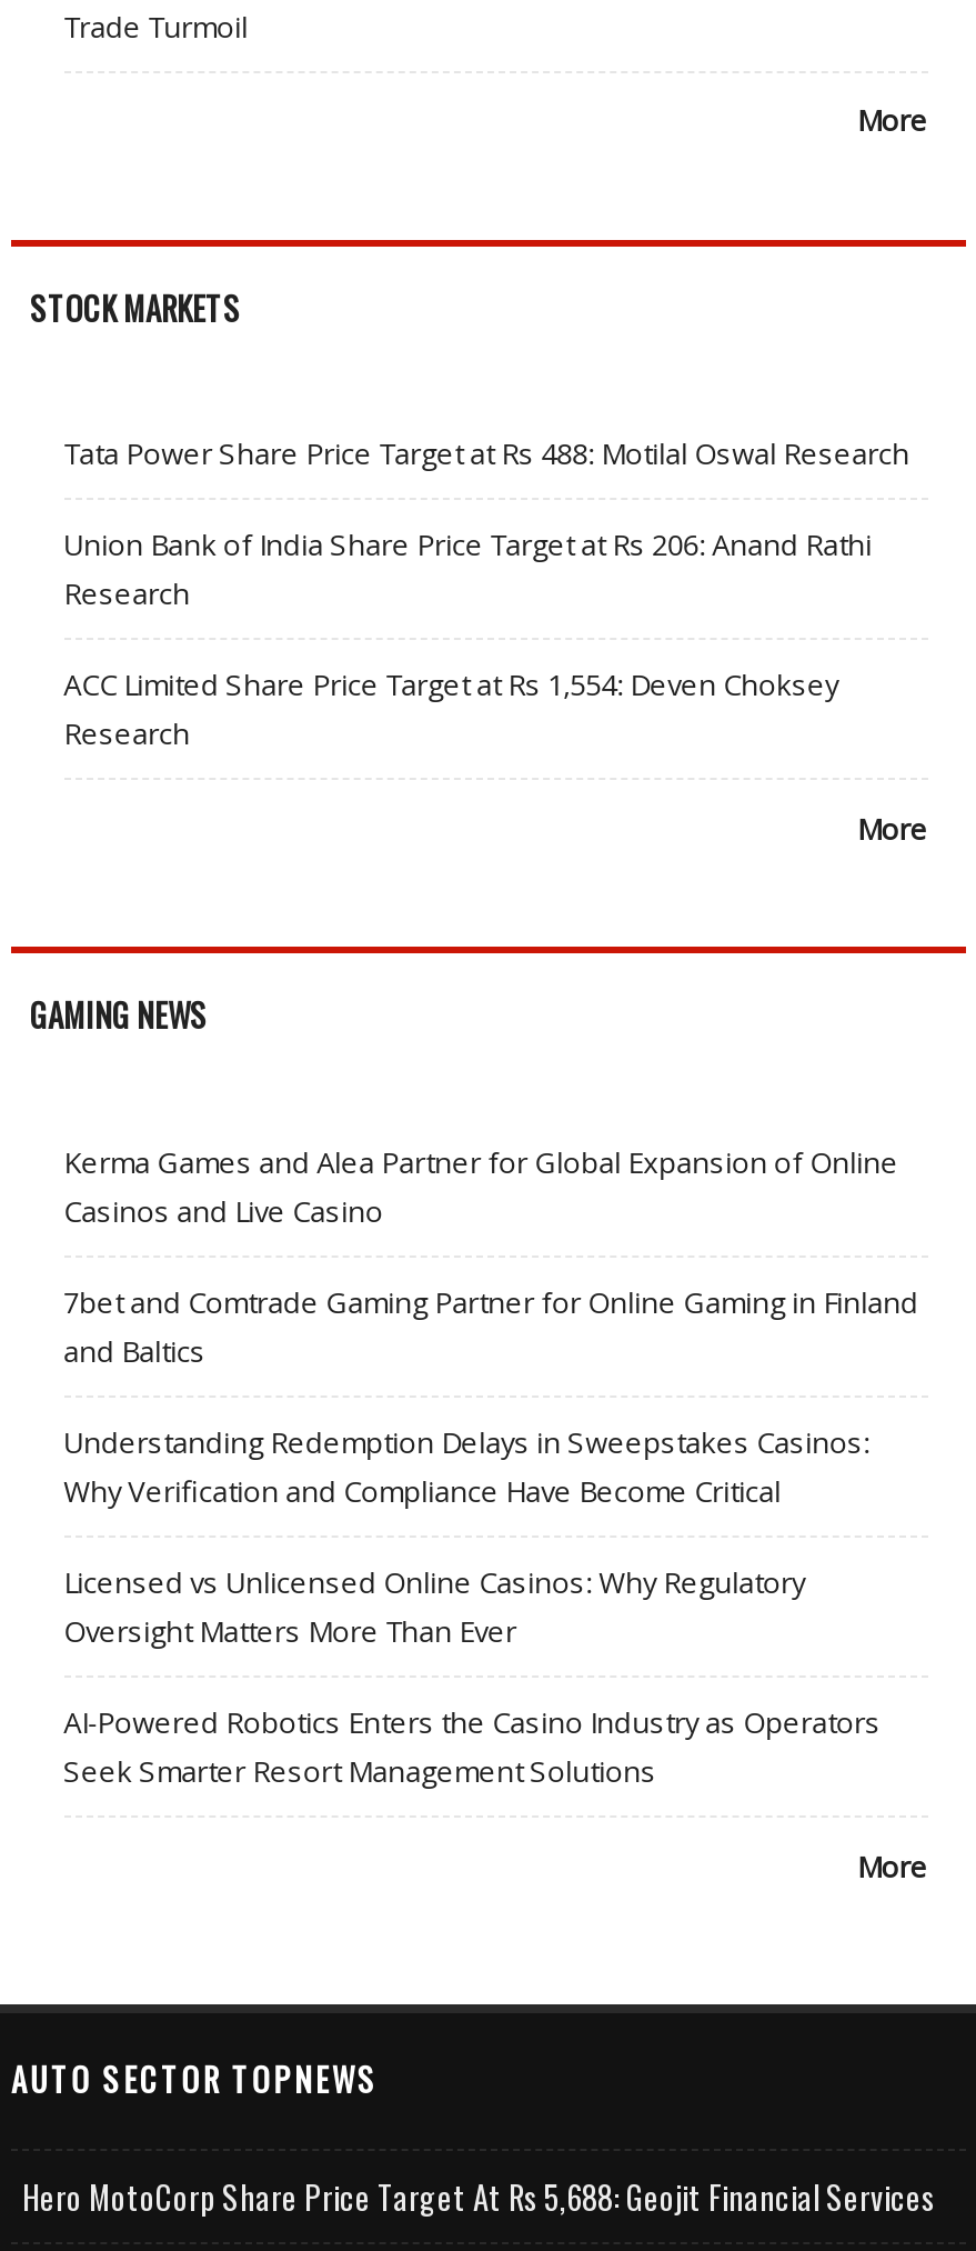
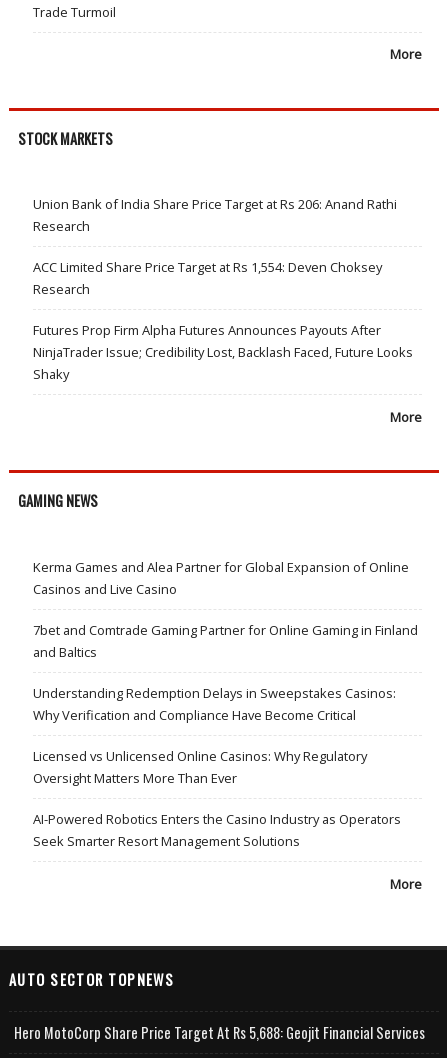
- Tata Power Share Price Target at Rs 488: Motilal Oswal Research

moved up: Union Bank of India Share Price Target at Rs 206: Anand Rathi | Research | ACC Limited Share Price Target at Rs 1,554: Deven Choksey | Research

+ Futures Prop Firm Alpha Futures Announces Payouts After
+ NinjaTrader Issue; Credibility Lost, Backlash Faced, Future Looks
+ Shaky
